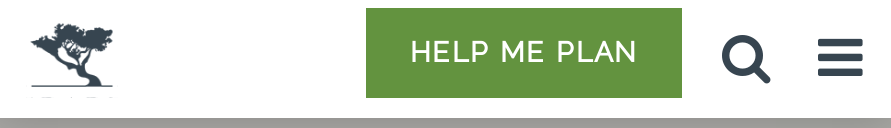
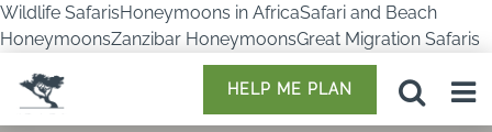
+ Wildlife SafarisHoneymoons in AfricaSafari and Beach
+ HoneymoonsZanzibar HoneymoonsGreat Migration Safaris
